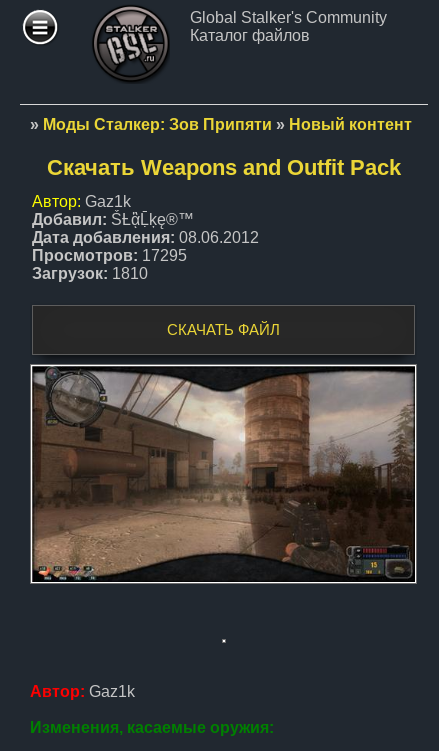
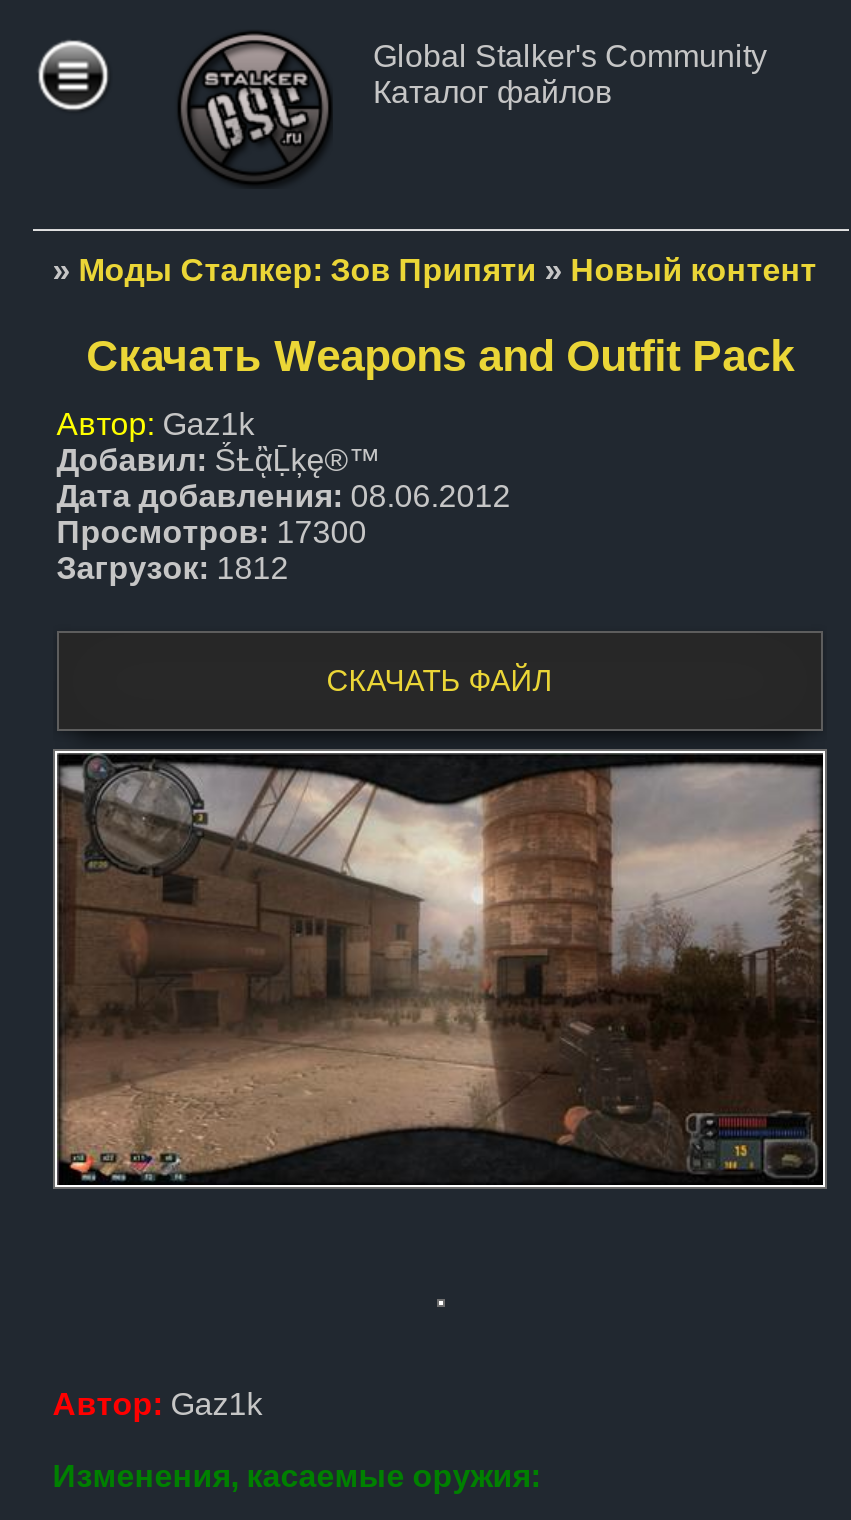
- Просмотров: 17295
+ Просмотров: 17300

- Загрузок: 1810
+ Загрузок: 1812
